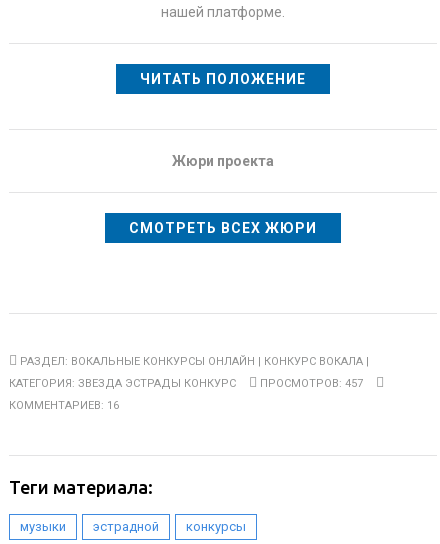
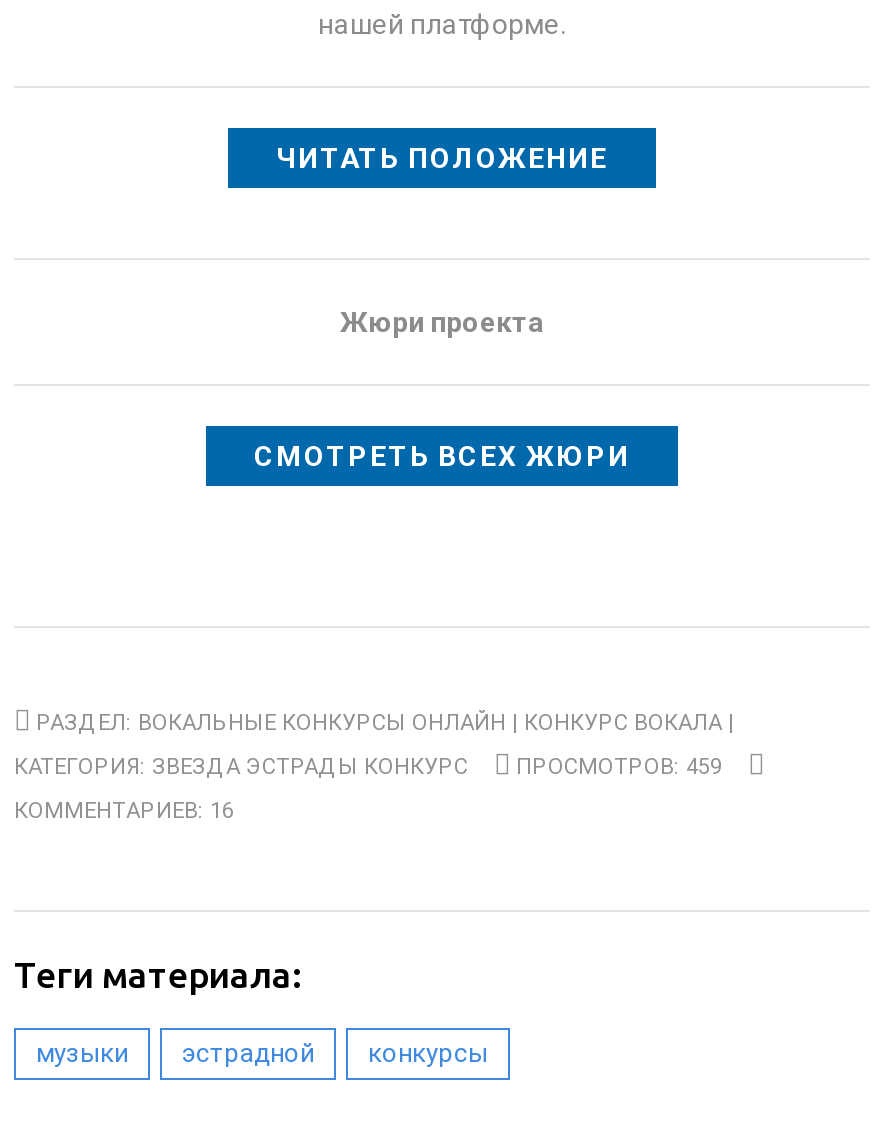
- КАТЕГОРИЯ: ЗВЕЗДА ЭСТРАДЫ КОНКУРС ПРОСМОТРОВ: 457
+ КАТЕГОРИЯ: ЗВЕЗДА ЭСТРАДЫ КОНКУРС ПРОСМОТРОВ: 459
